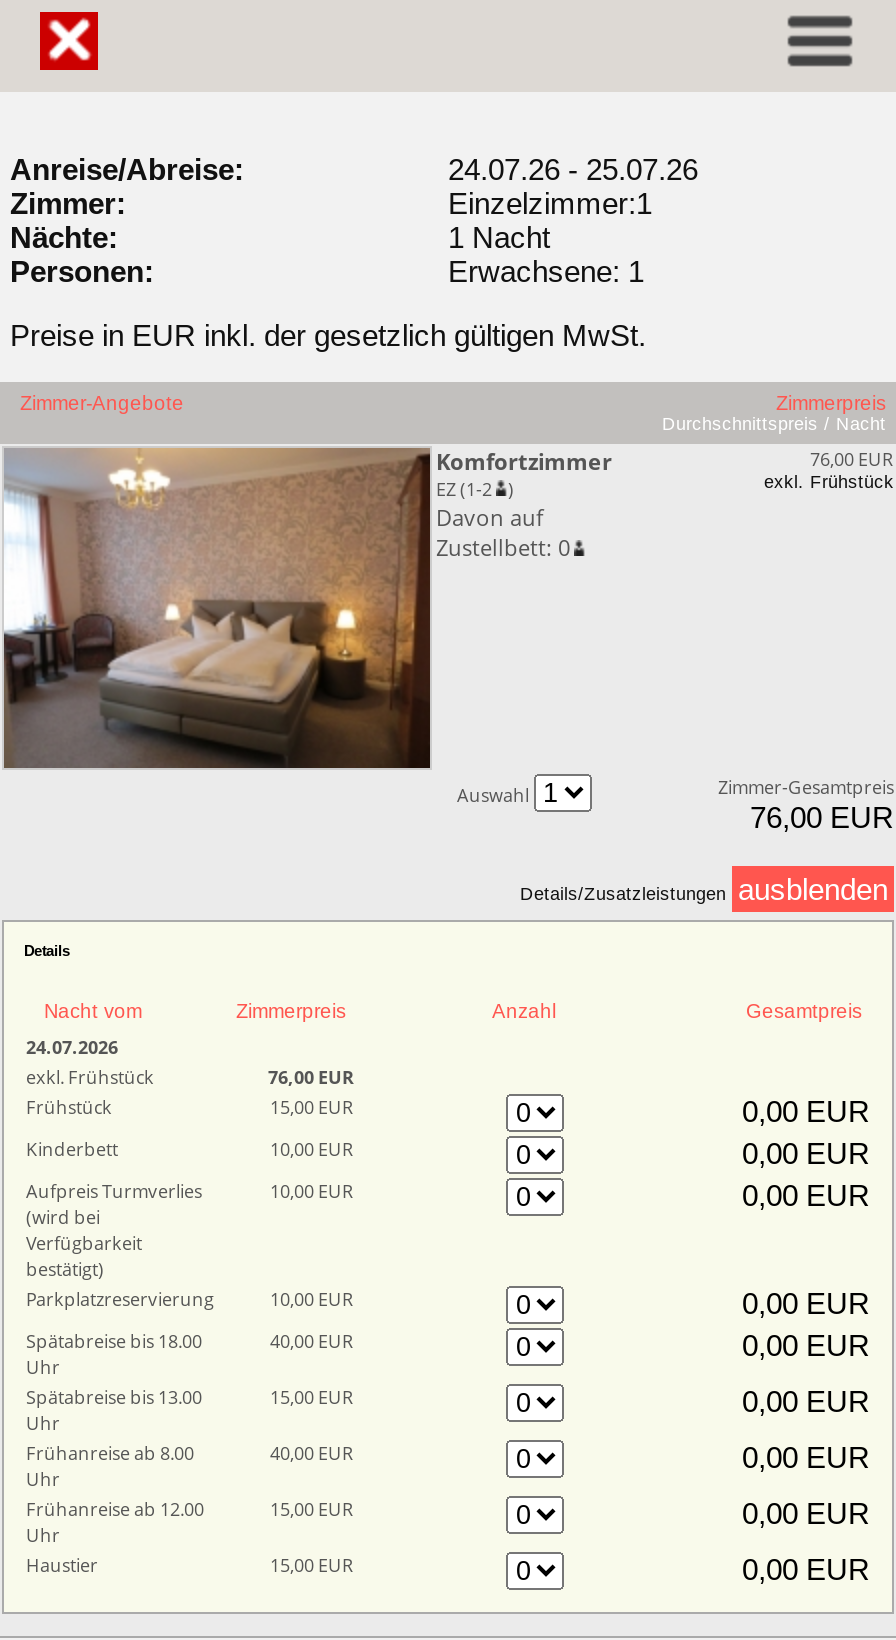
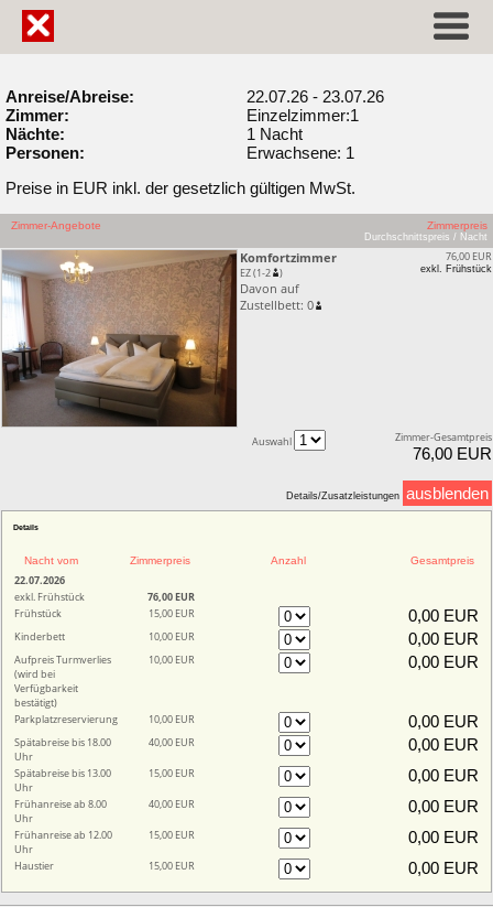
- 24.07.26 - 25.07.26
+ 22.07.26 - 23.07.26

- 24.07.2026
+ 22.07.2026
